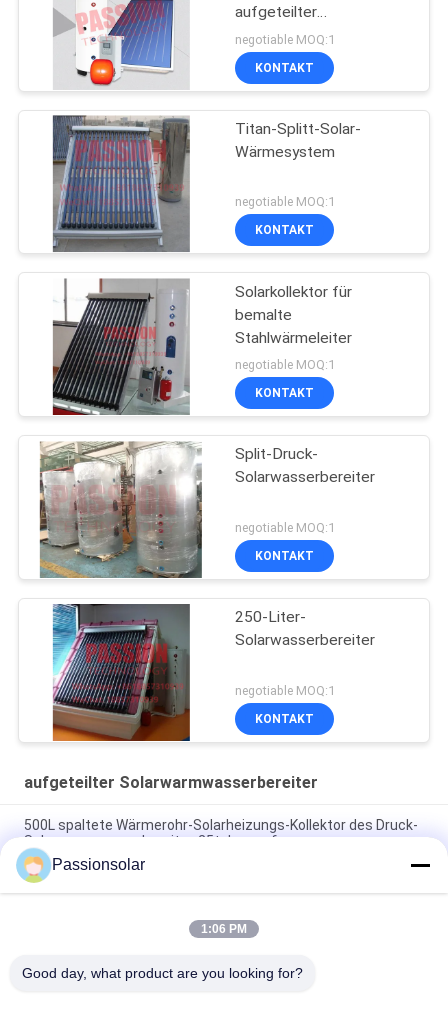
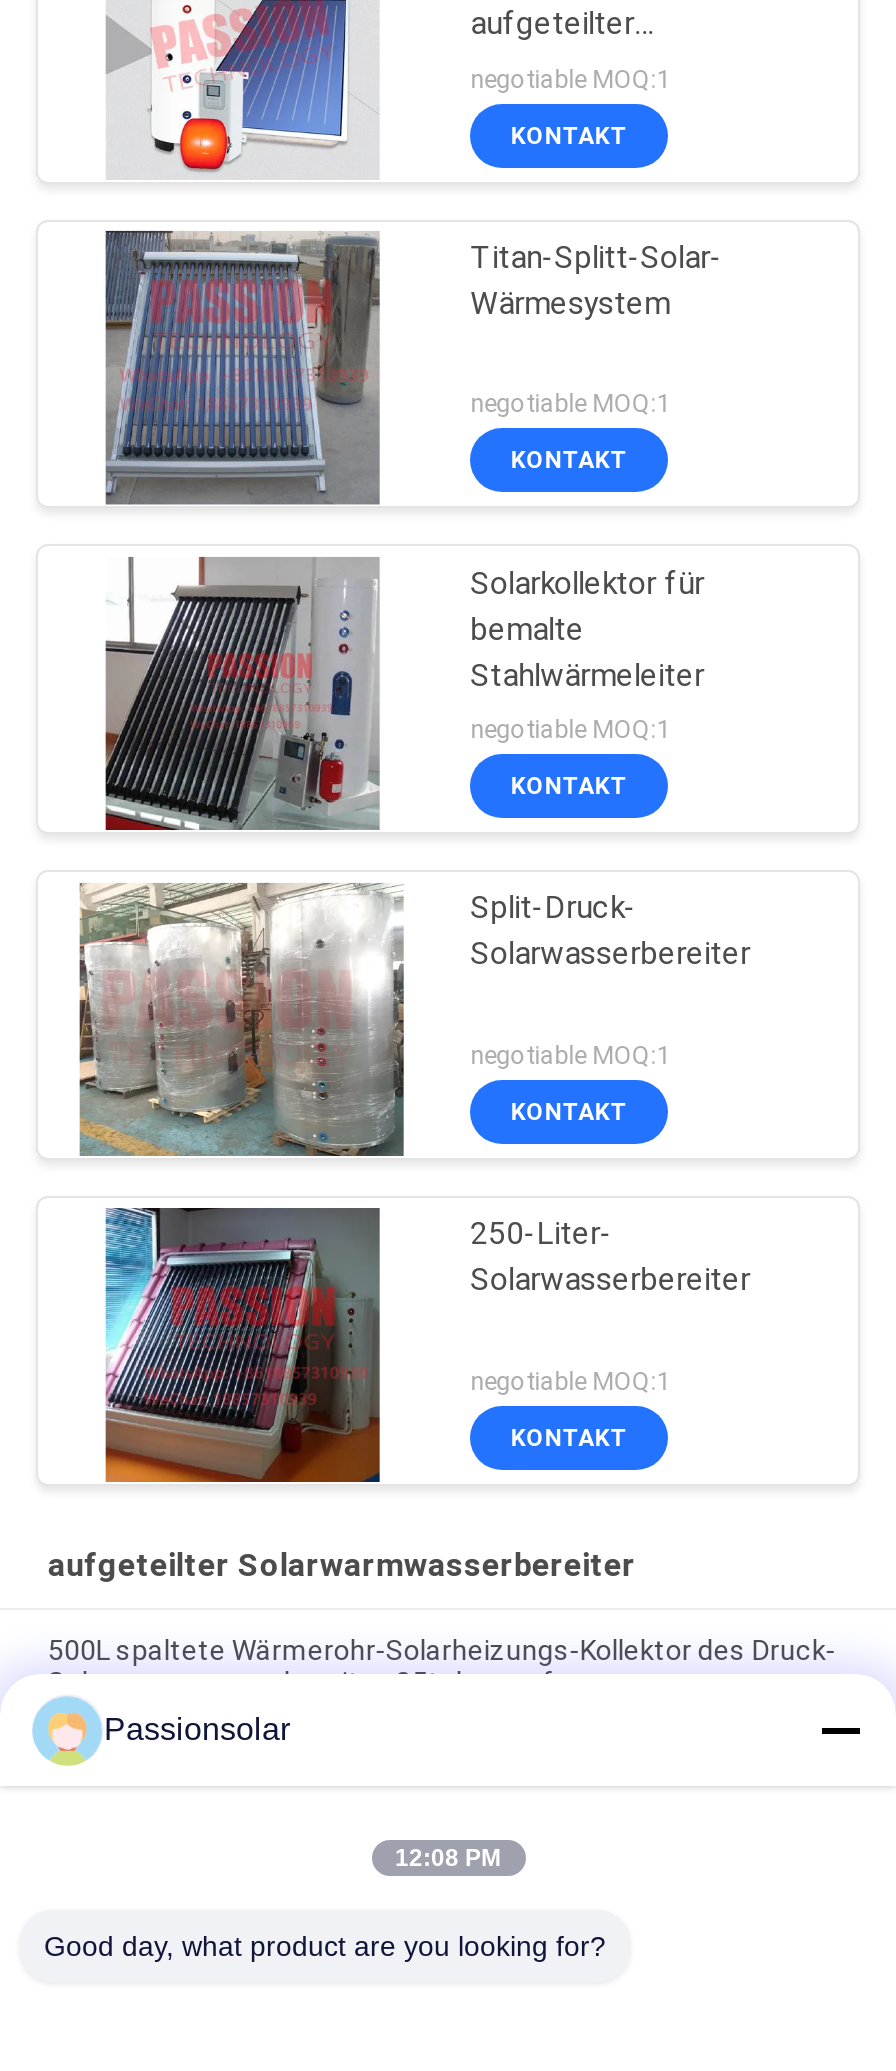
- 1:06 PM
+ 12:08 PM
